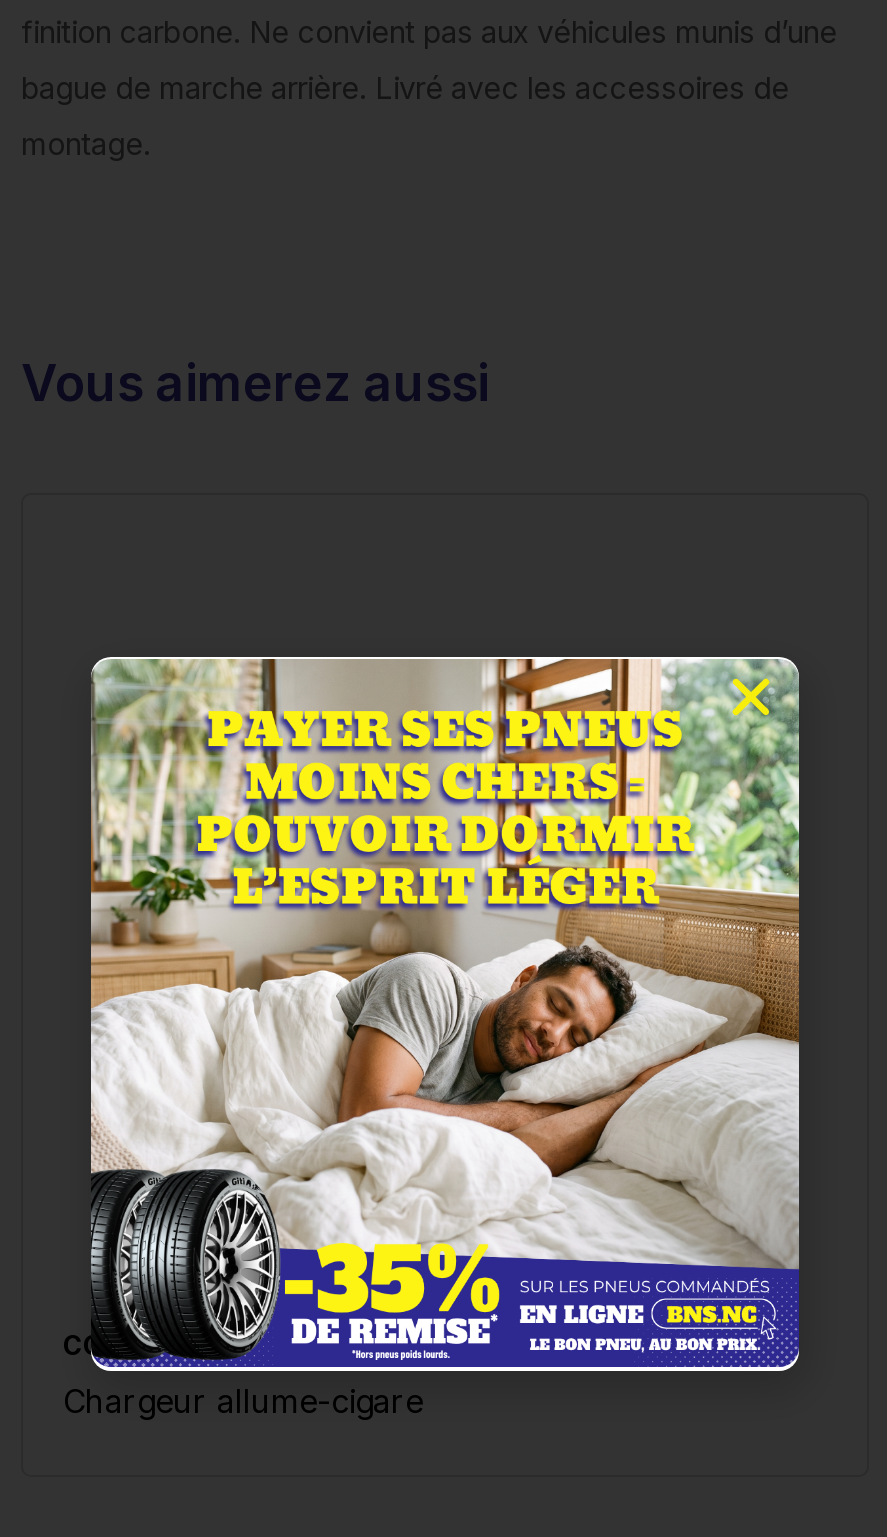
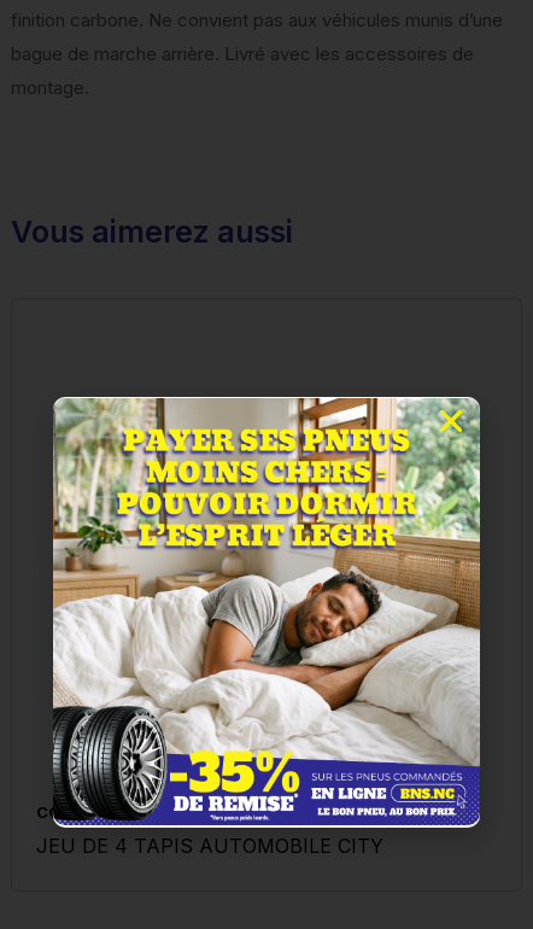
- Chargeur allume-cigare
+ JEU DE 4 TAPIS AUTOMOBILE CITY
